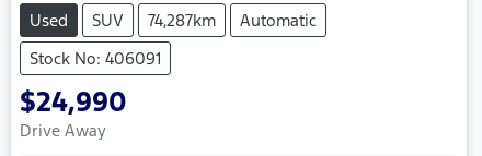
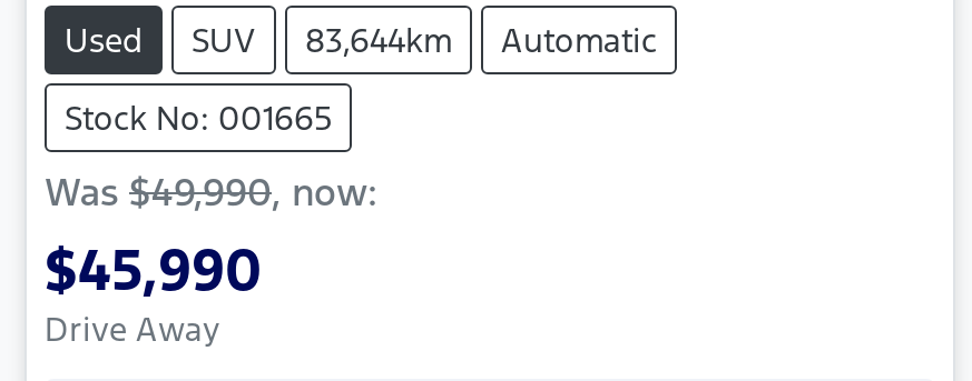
- Used SUV 74,287km Automatic
+ Used SUV 83,644km Automatic

- Stock No: 406091
- $24,990
+ Stock No: 001665
+ Was $49,990, now:
+ $45,990
